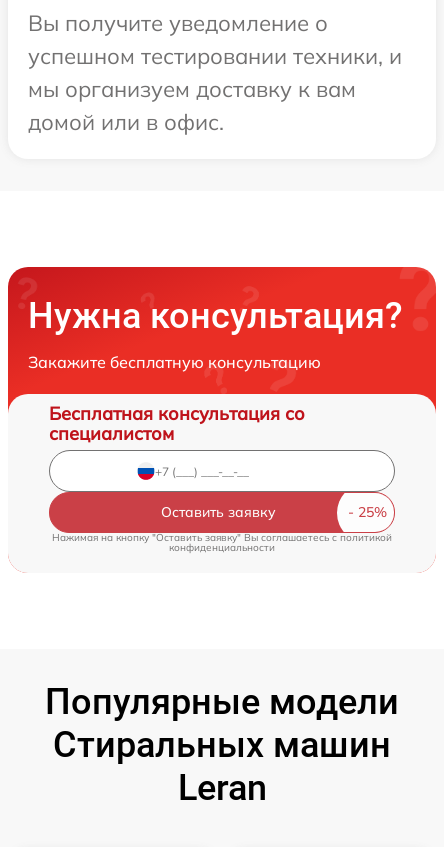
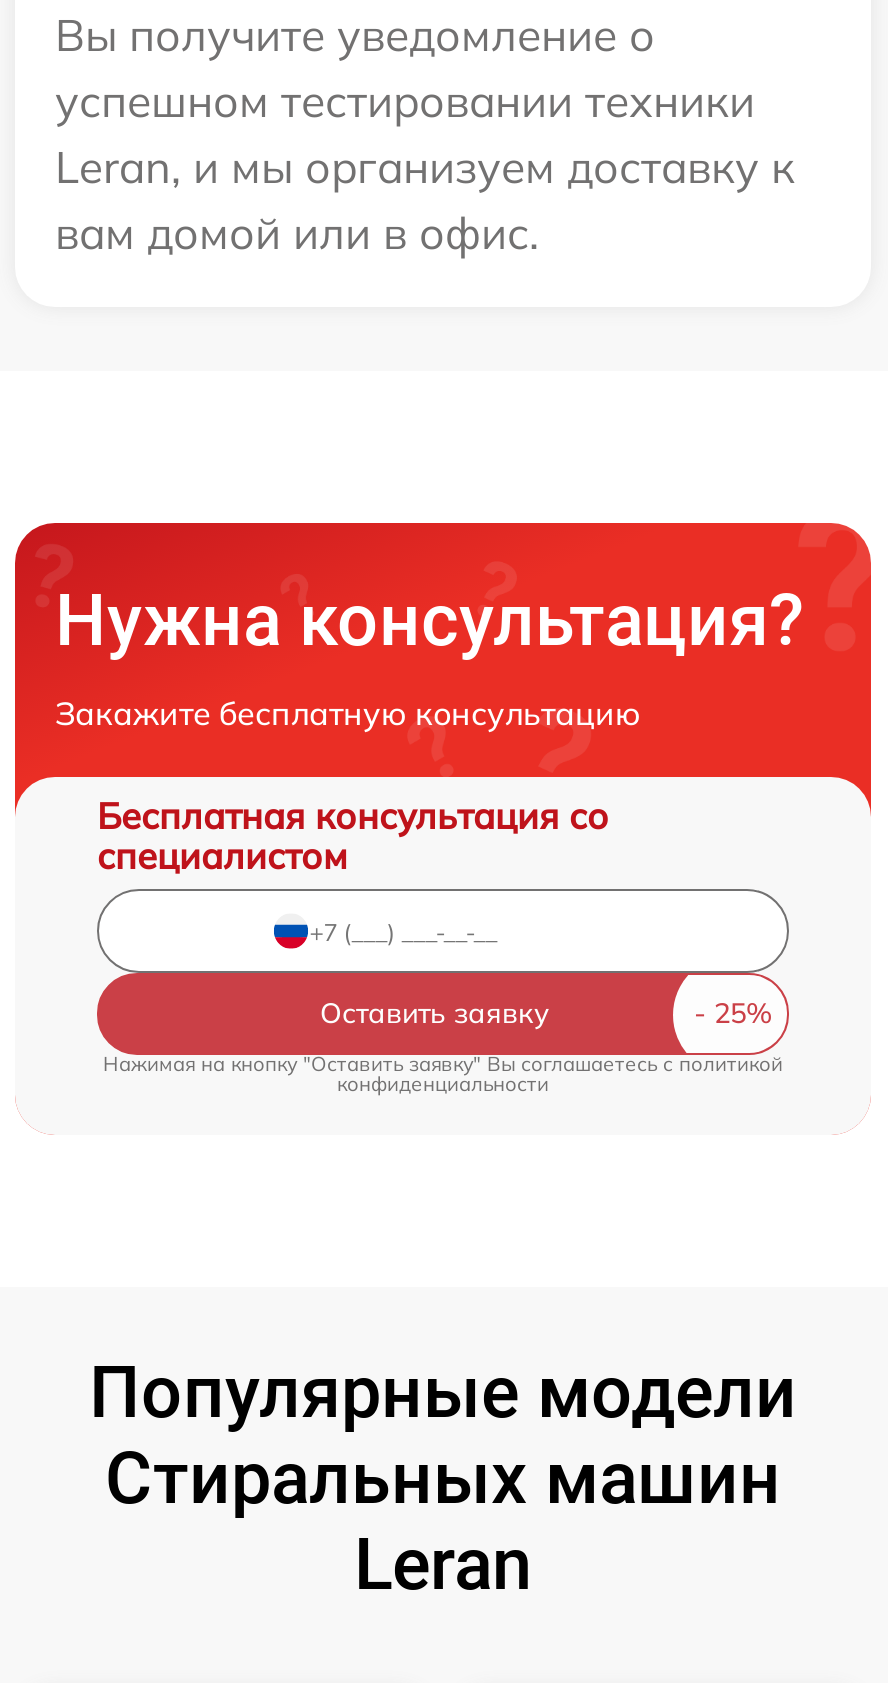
- успешном тестировании техники, и
- мы организуем доставку к вам
- домой или в офис.
+ успешном тестировании техники
+ Leran, и мы организуем доставку к
+ вам домой или в офис.
